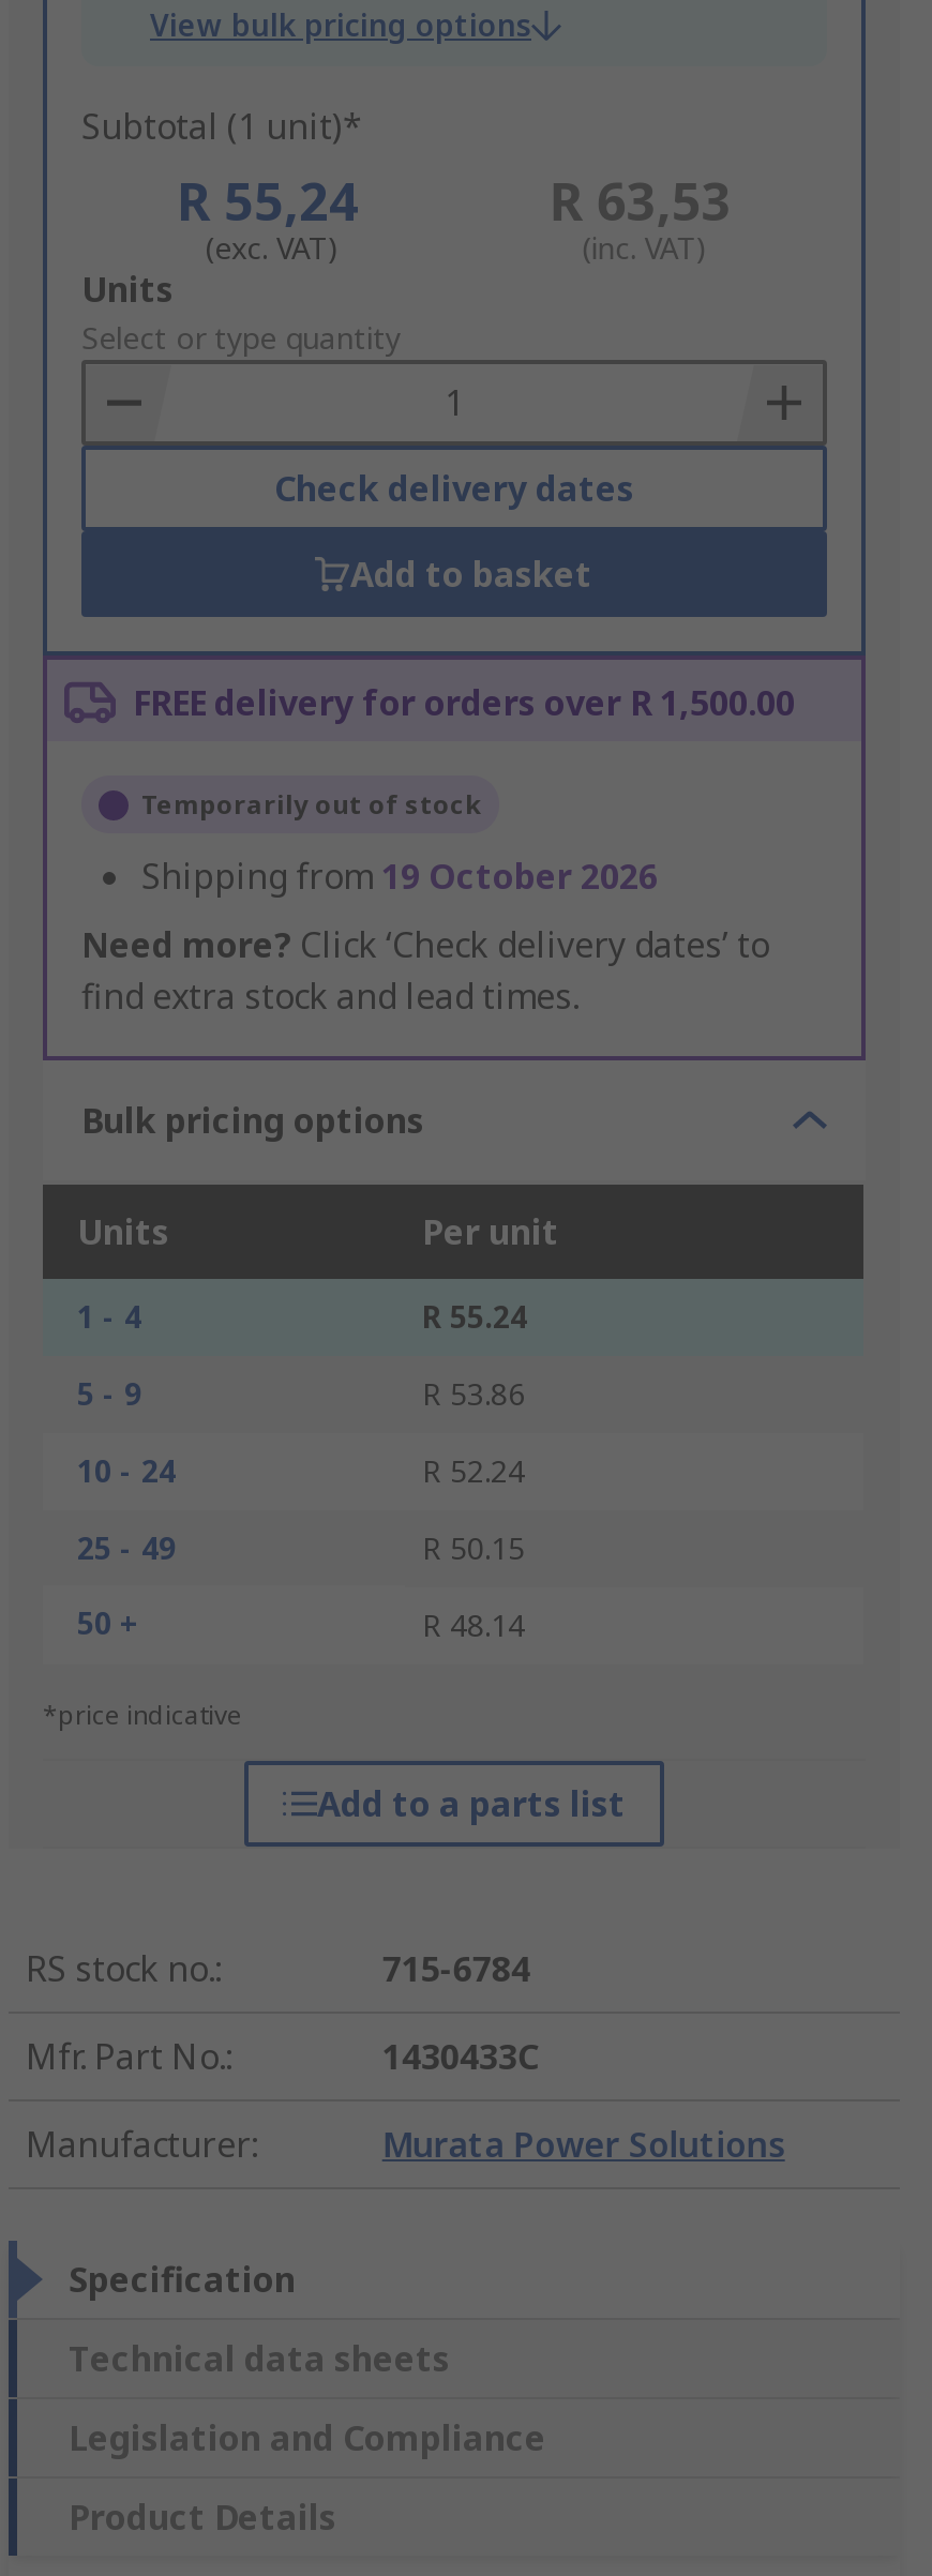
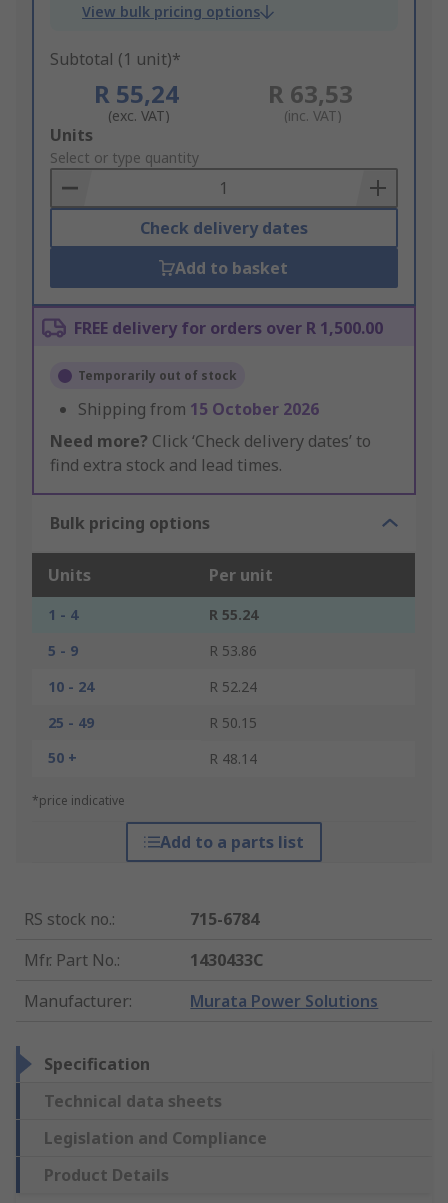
- Shipping from 19 October 2026
+ Shipping from 15 October 2026
